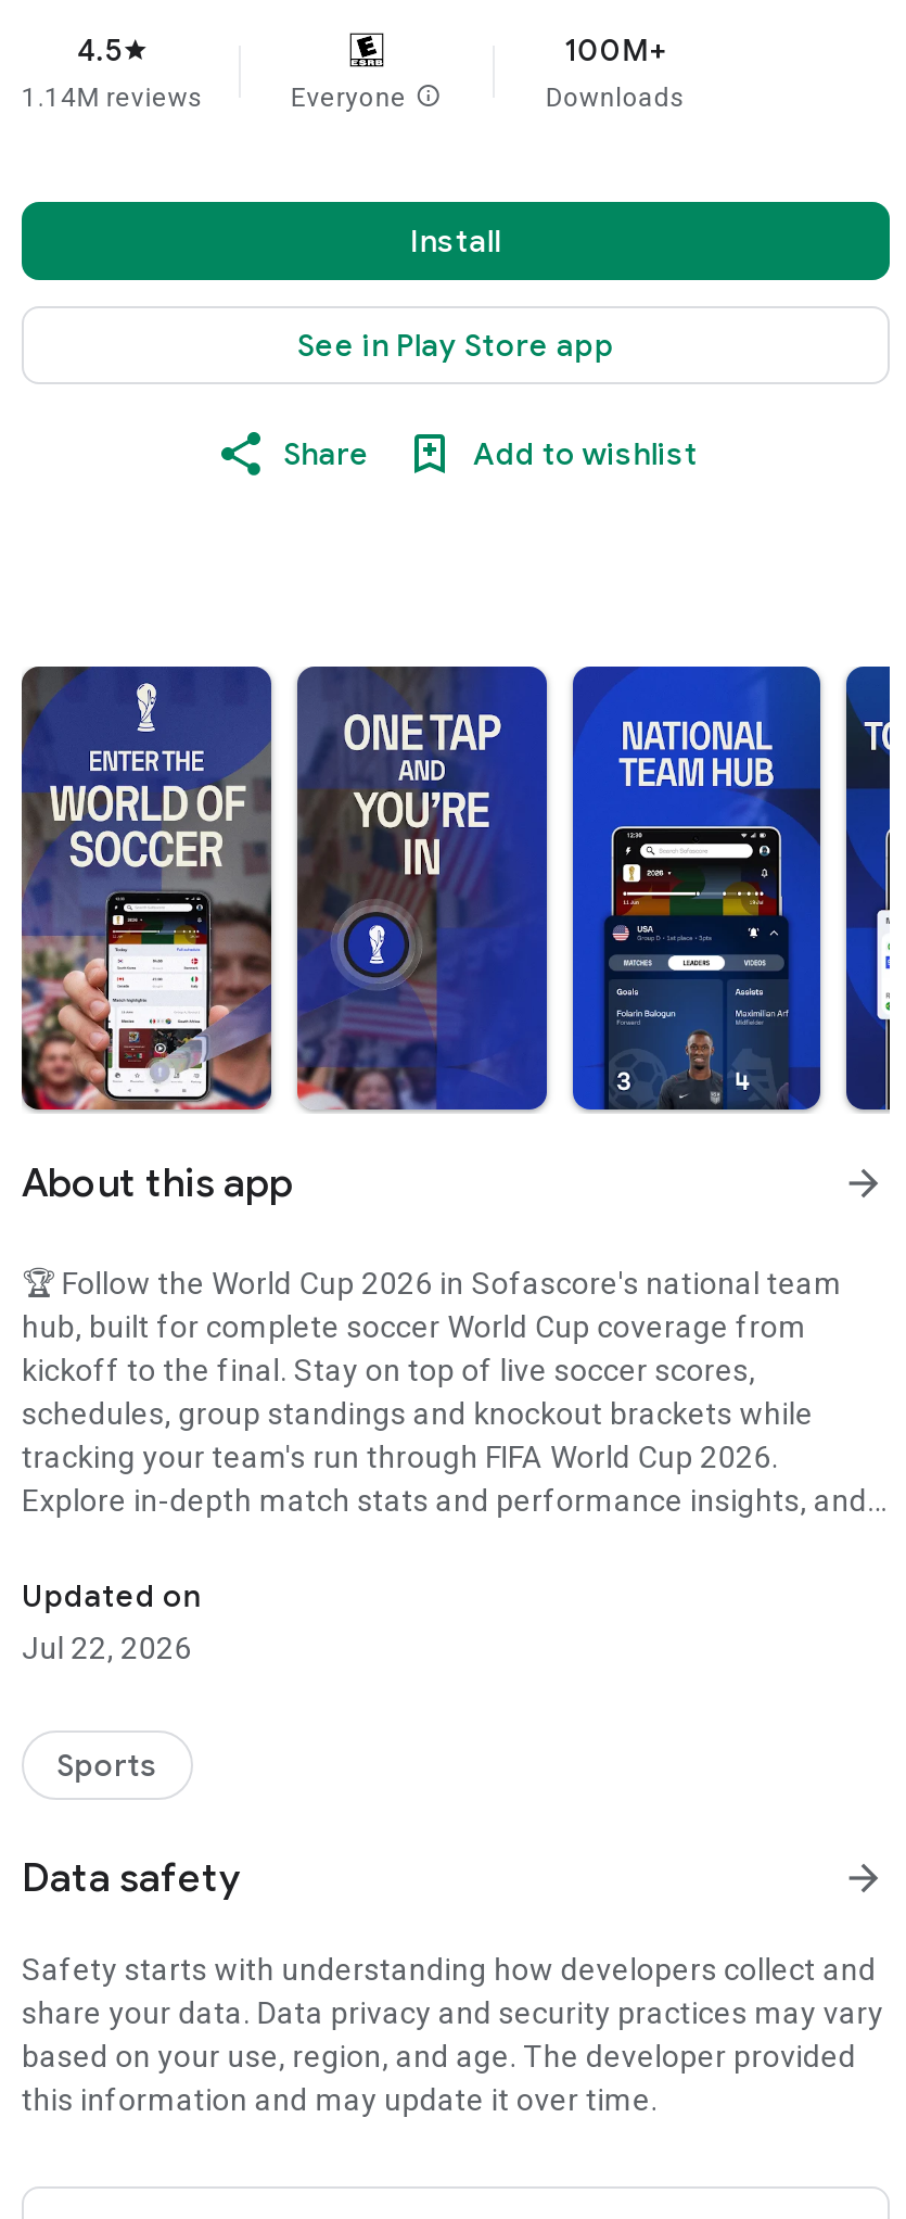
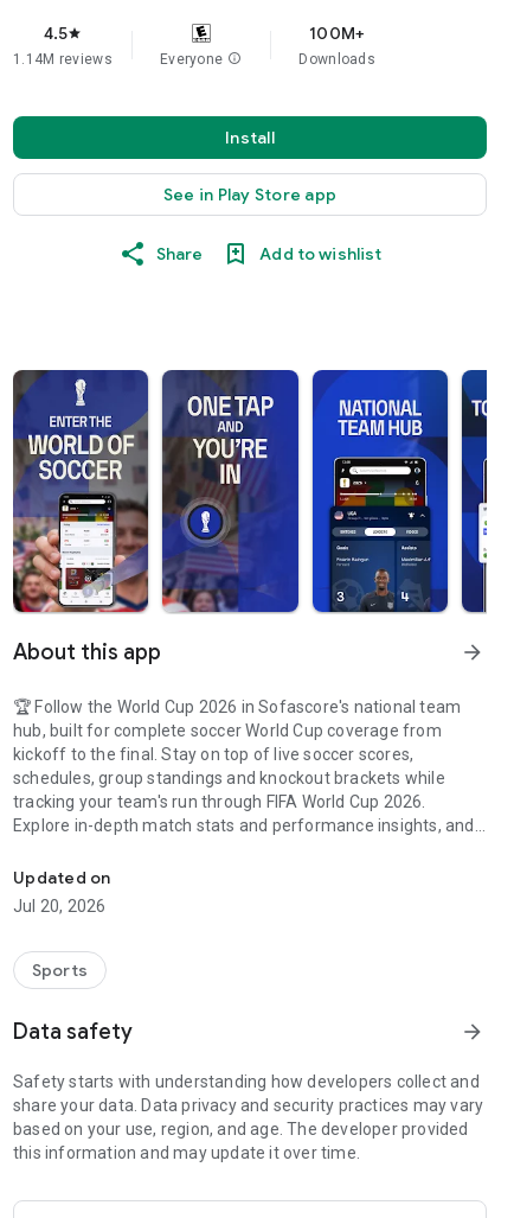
- Jul 22, 2026
+ Jul 20, 2026
